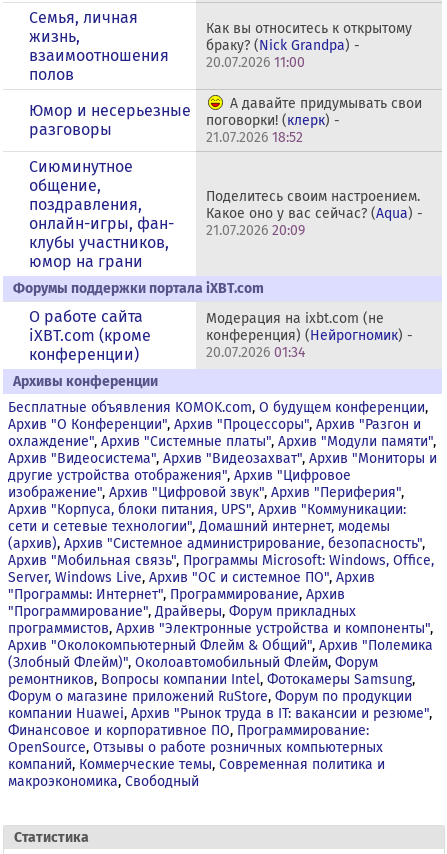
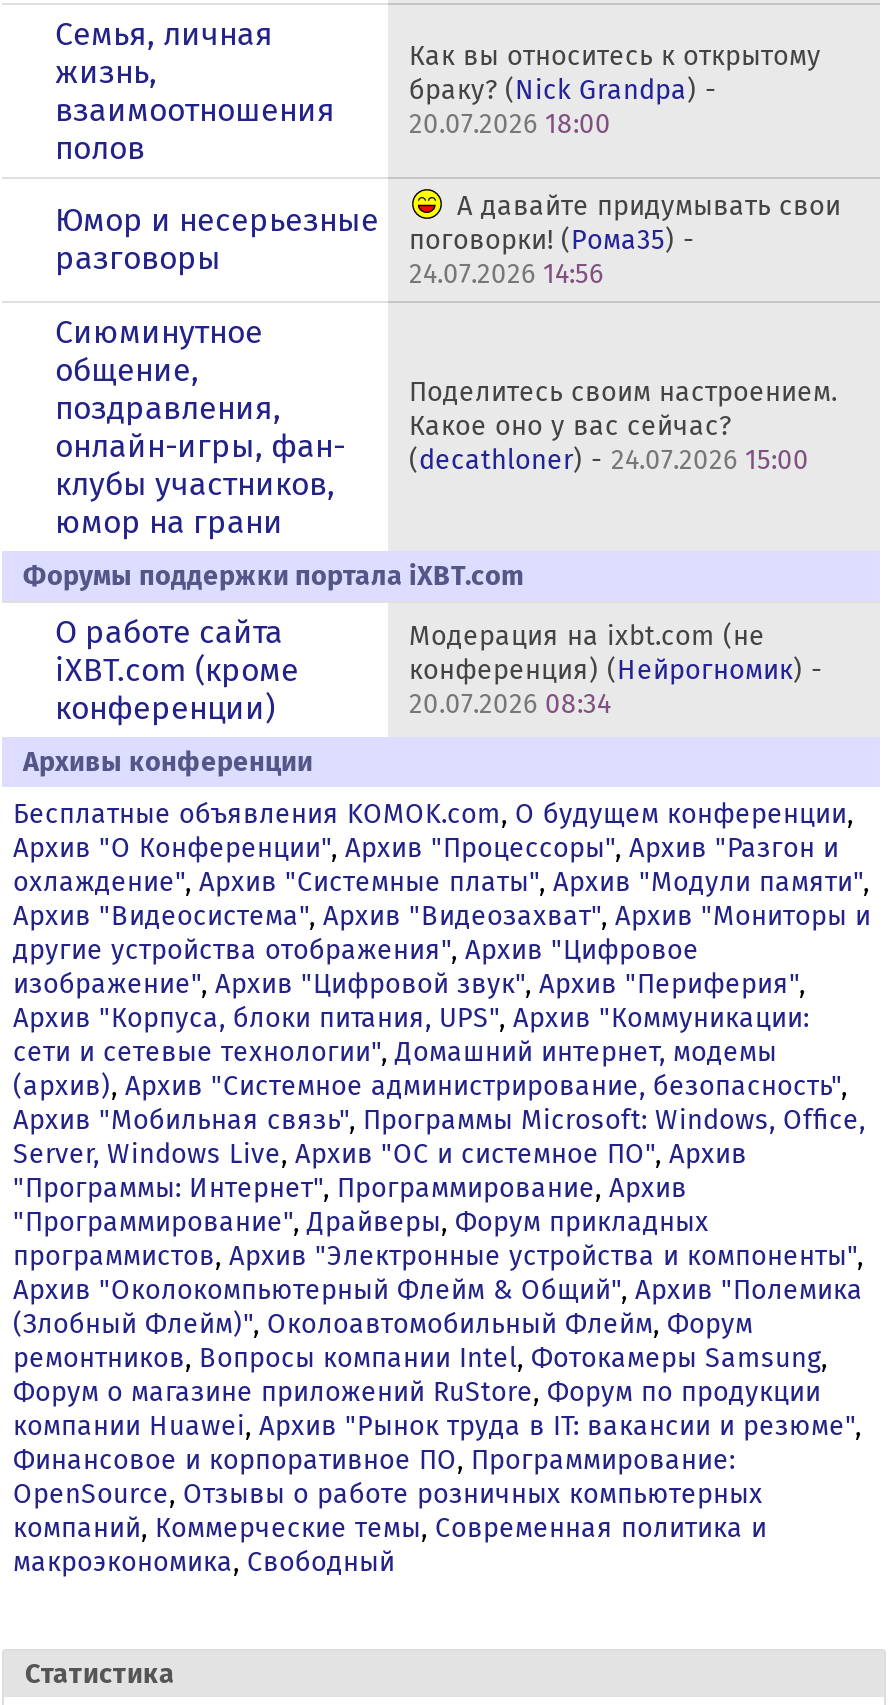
- 20.07.2026 11:00
+ 20.07.2026 18:00

- поговорки! (клерк) -
+ поговорки! (Рома35) -

- 21.07.2026 18:52
+ 24.07.2026 14:56

- Какое оно у вас сейчас? (Aqua) -
- 21.07.2026 20:09
+ Какое оно у вас сейчас?
+ (decathloner) - 24.07.2026 15:00

- 20.07.2026 01:34
+ 20.07.2026 08:34
